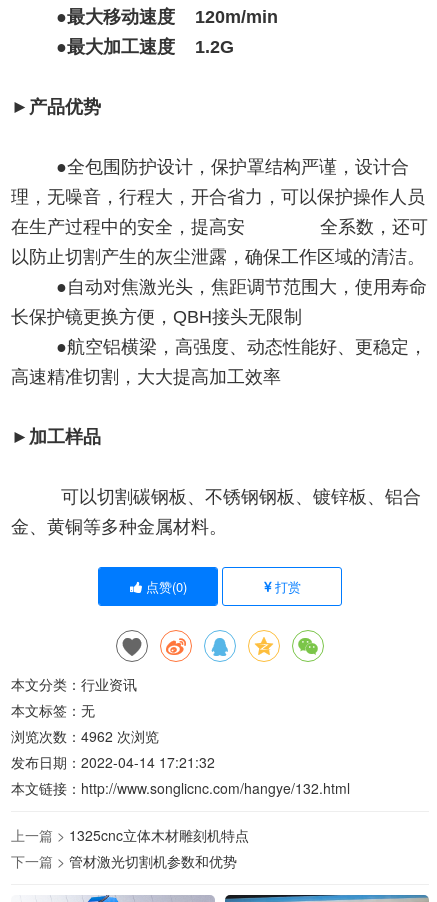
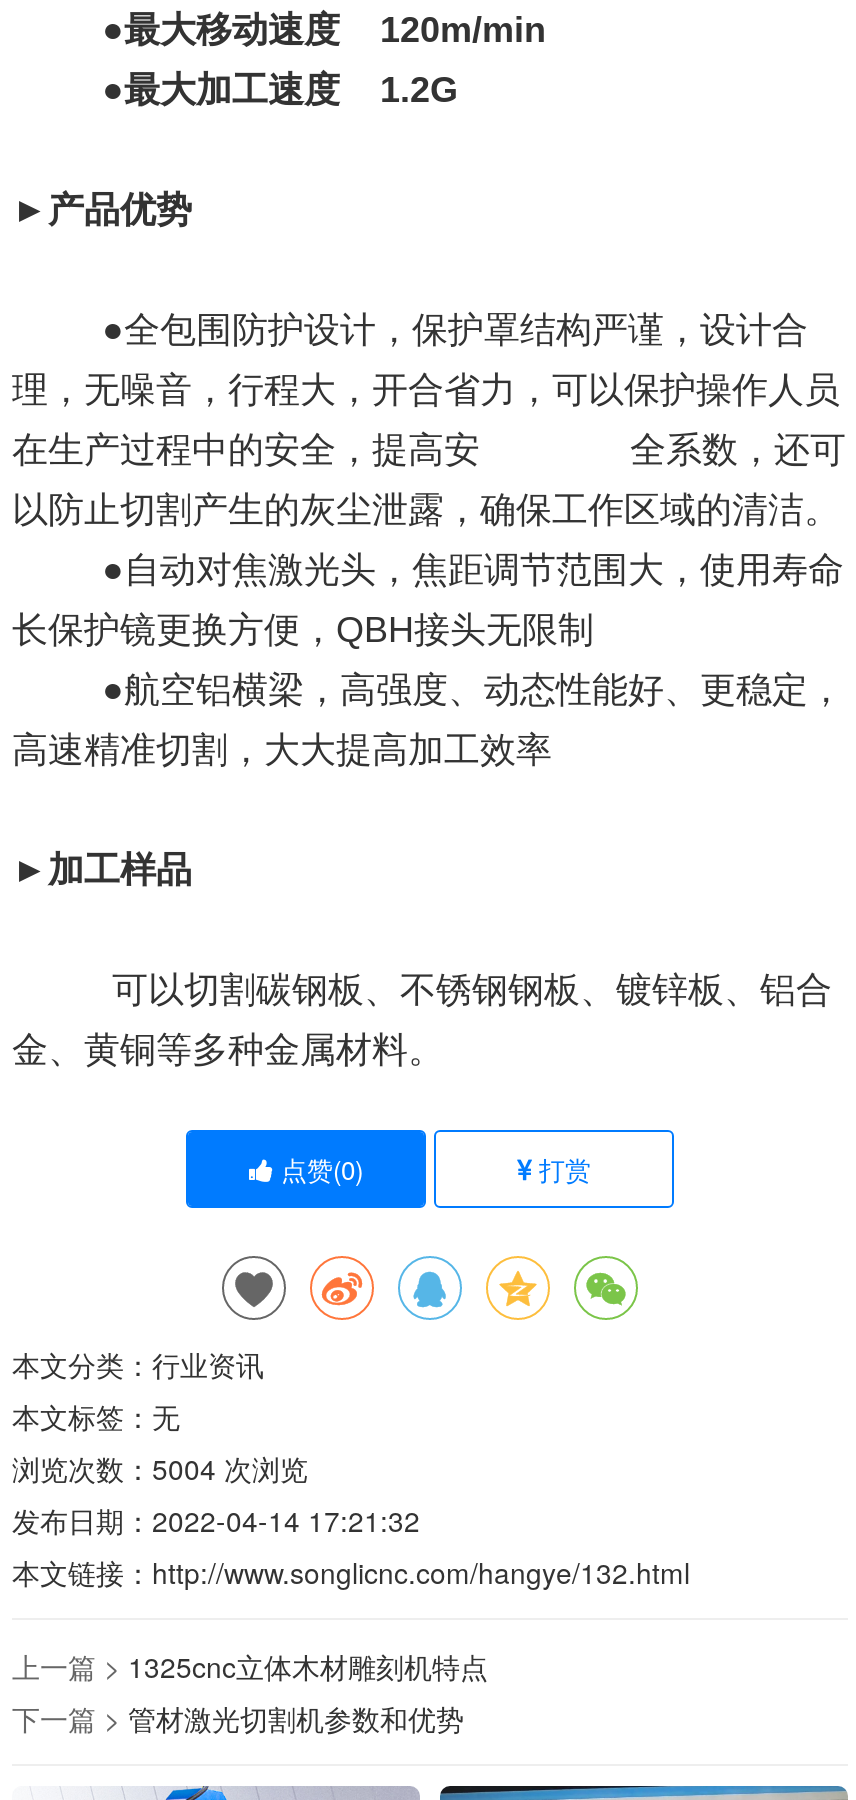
- 浏览次数：4962次浏览
+ 浏览次数：5004次浏览
